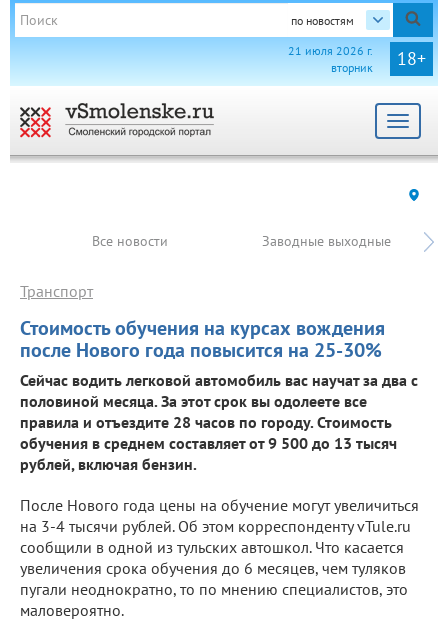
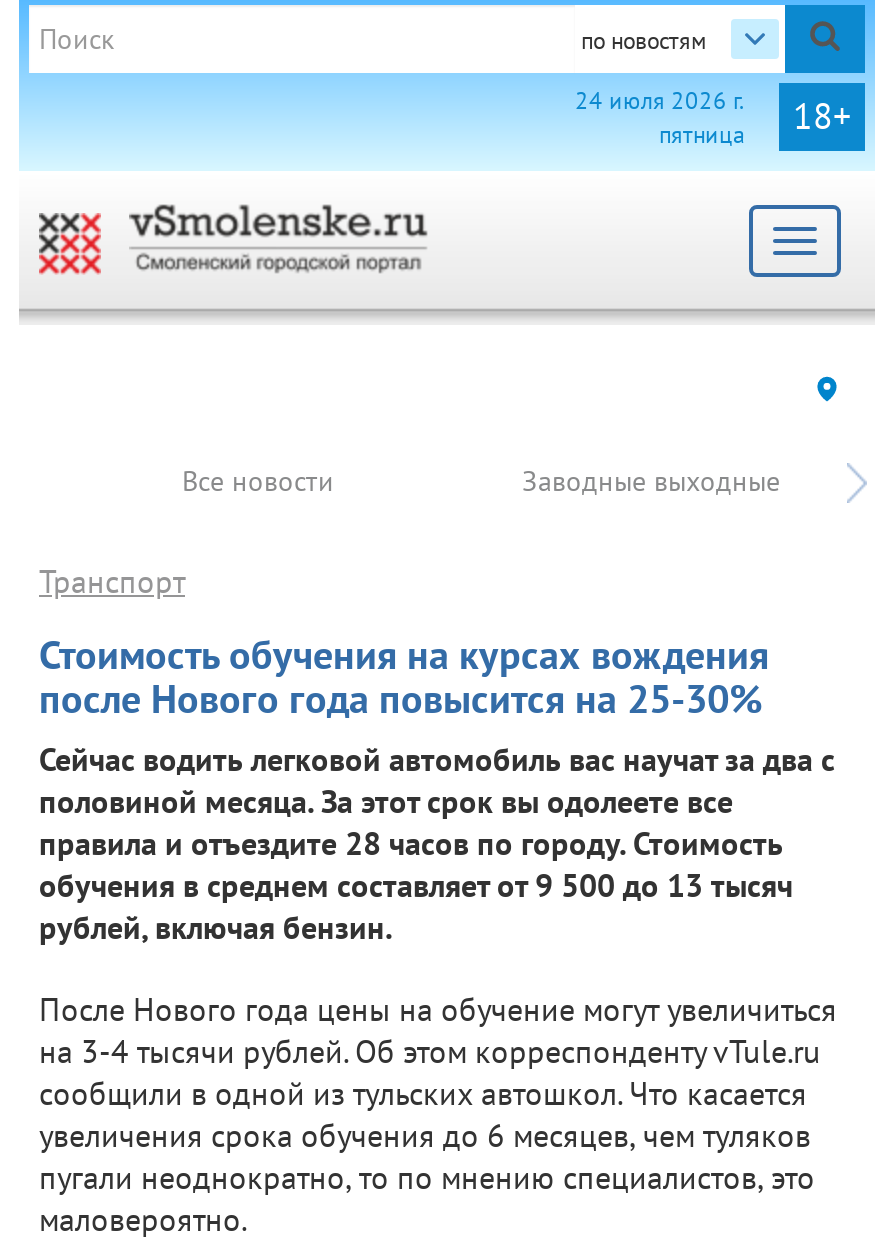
- 21 июля 2026 г.
- вторник
+ 24 июля 2026 г.
+ пятница
